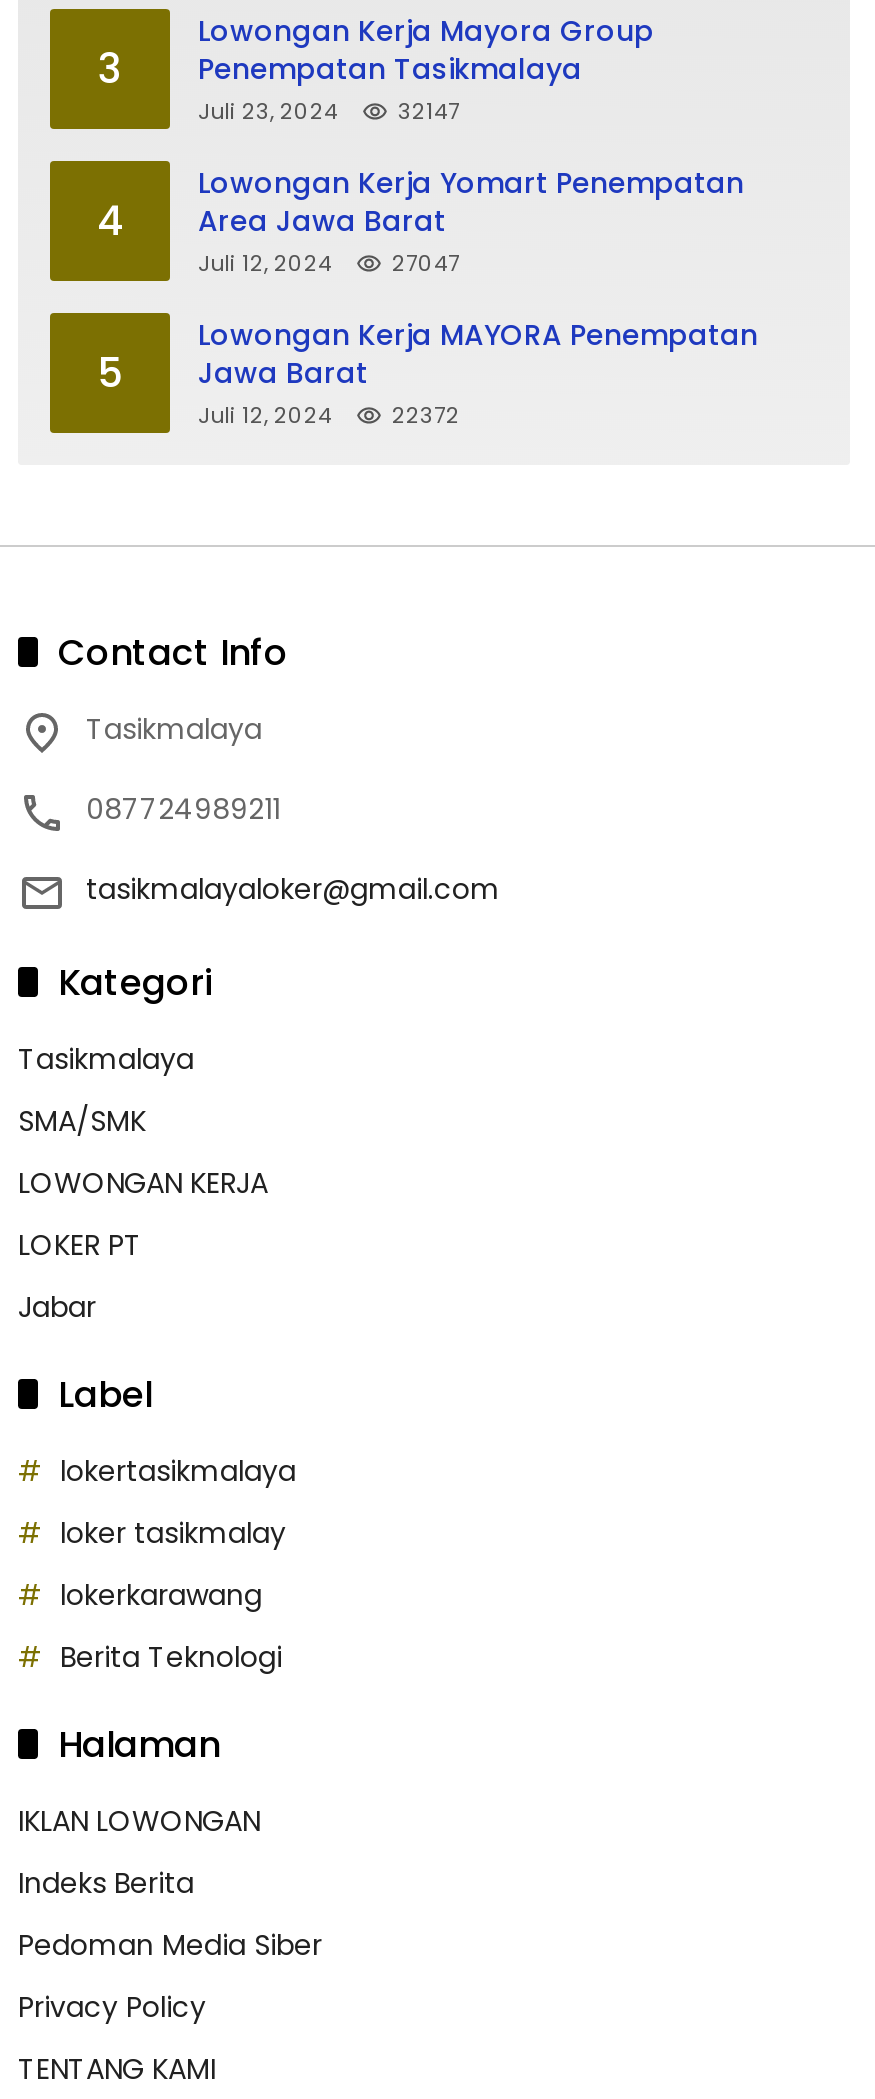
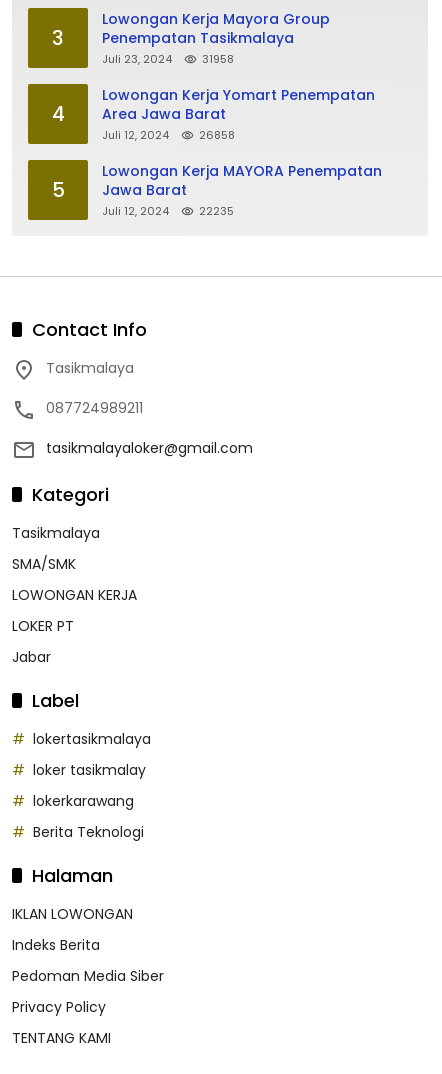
- Juli 23, 2024 32147
+ Juli 23, 2024 31958

- Juli 12, 2024 27047
+ Juli 12, 2024 26858

- Juli 12, 2024 22372
+ Juli 12, 2024 22235
